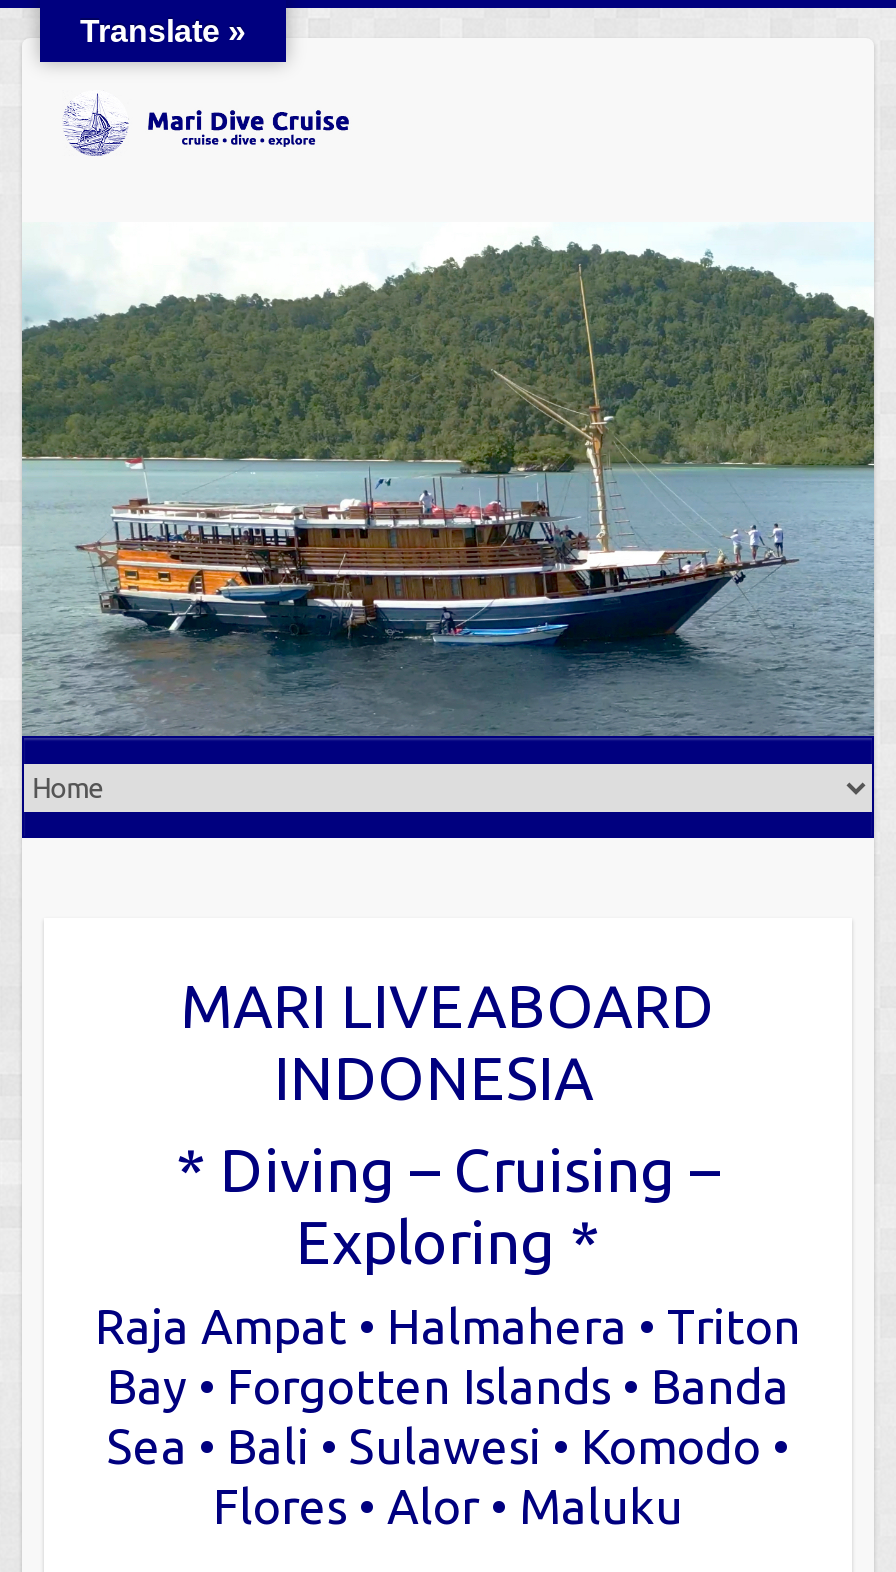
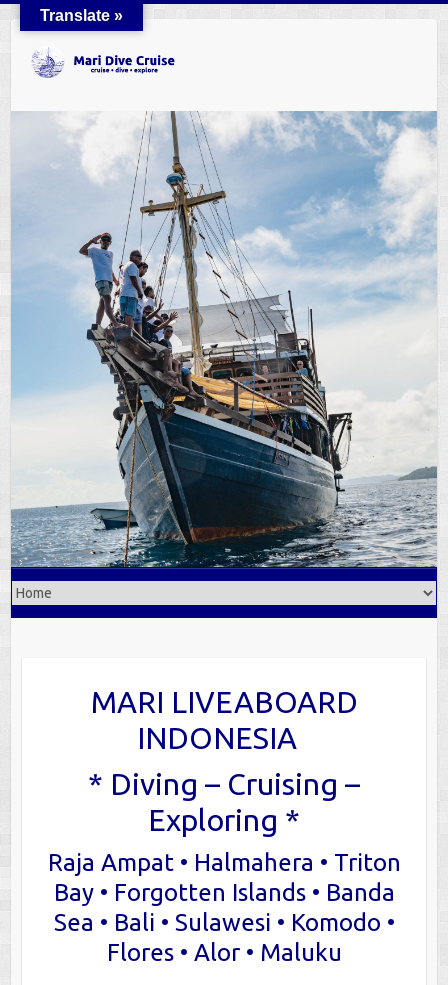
- [image]
+ [image]
